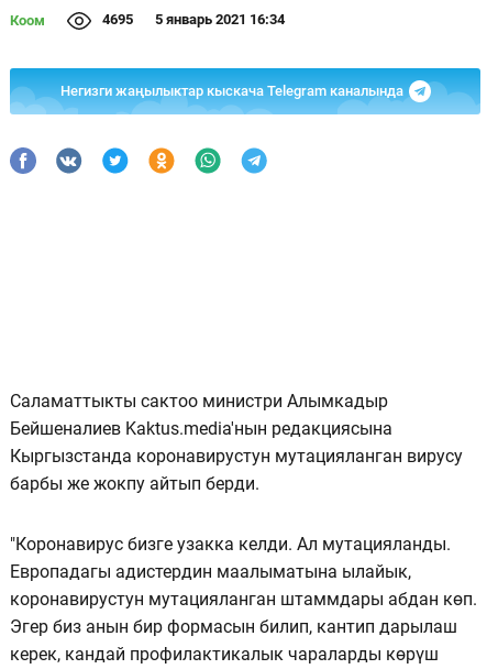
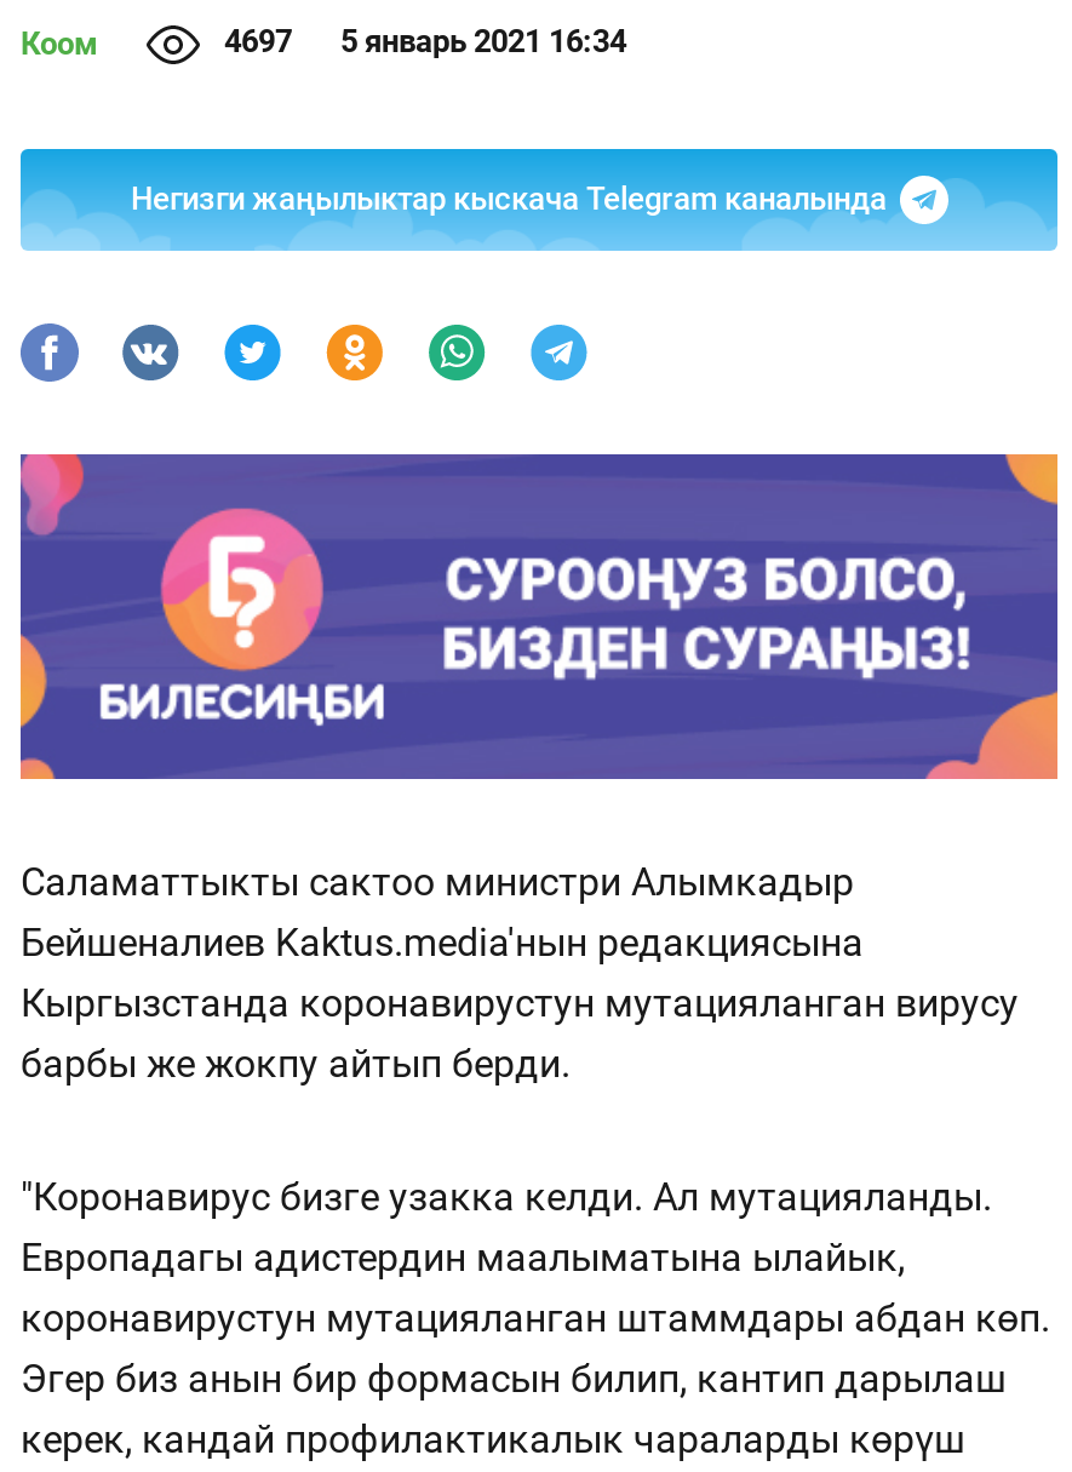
- 4695 5 январь 2021 16:34
+ 4697 5 январь 2021 16:34

+ [image]
